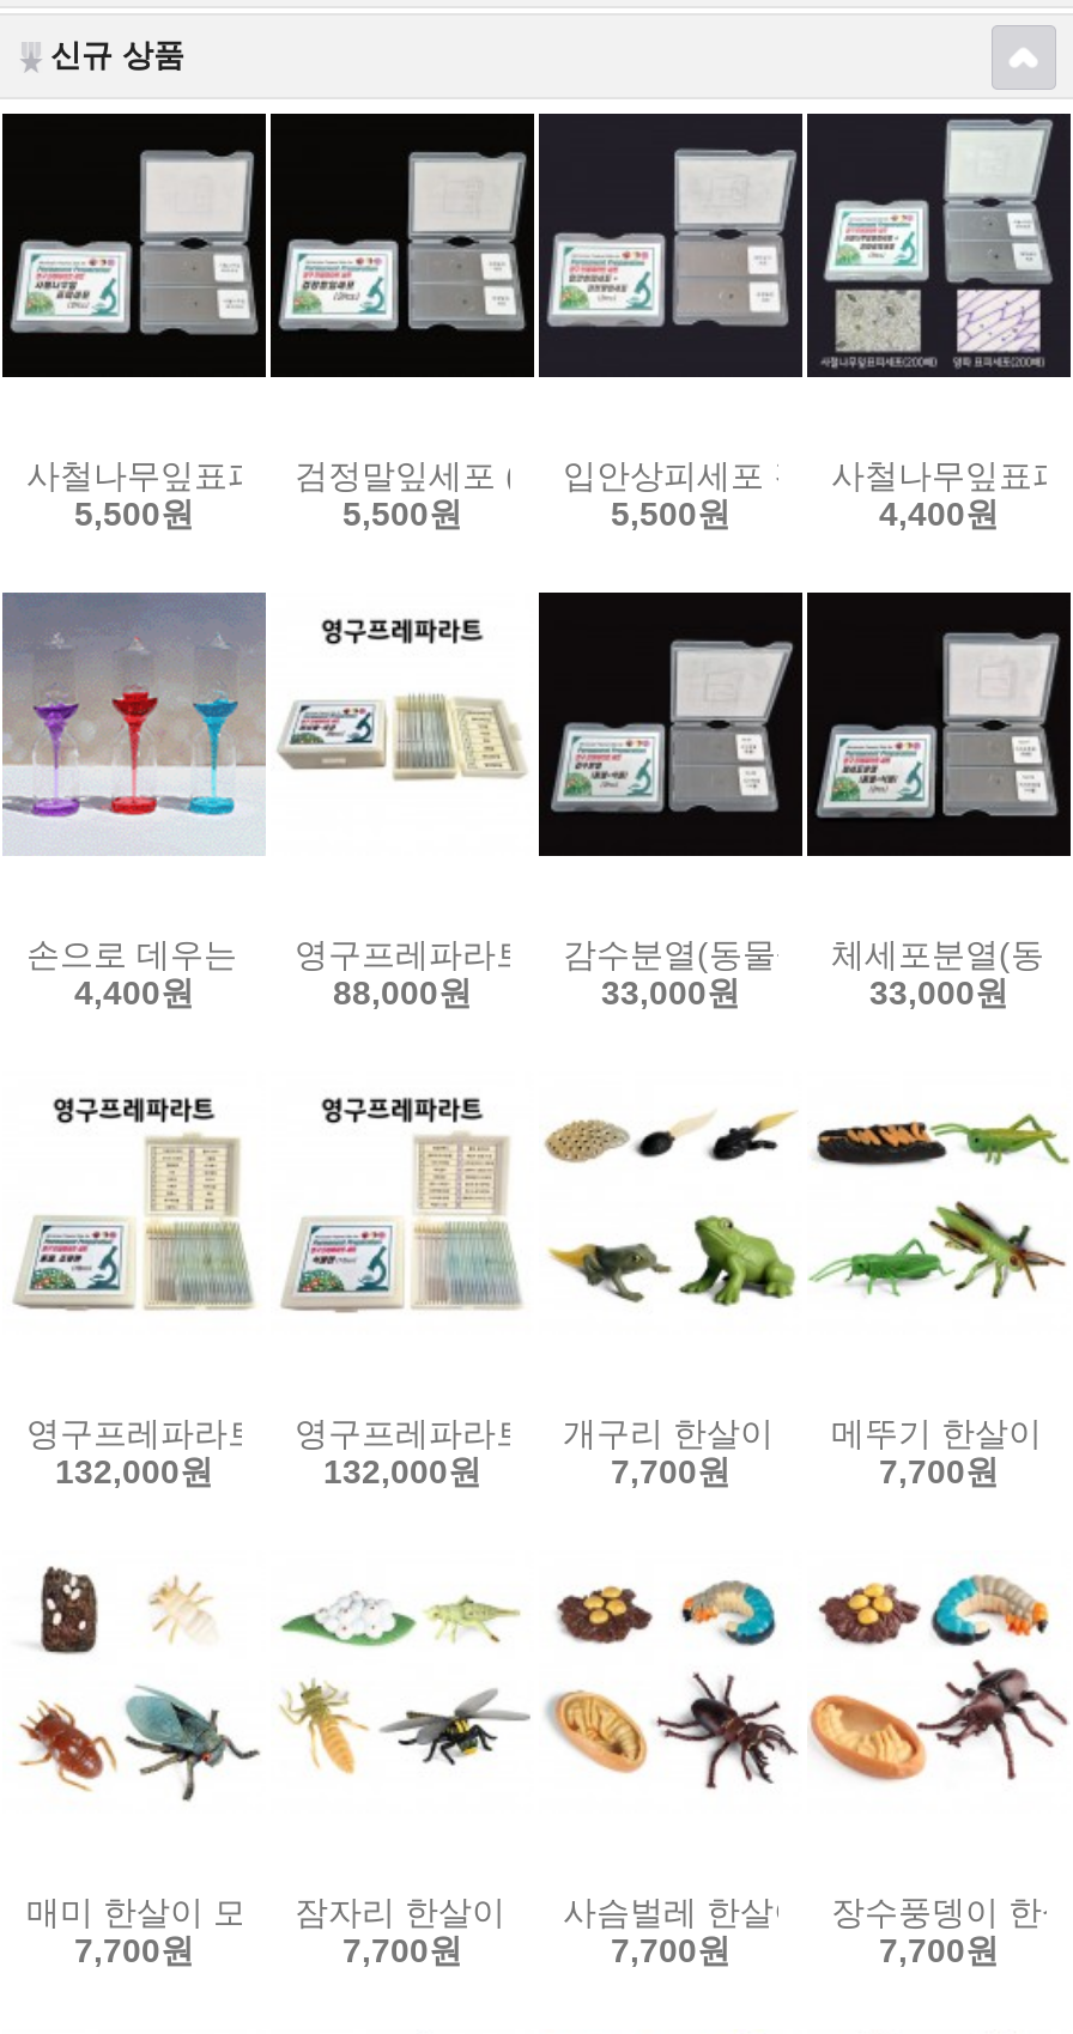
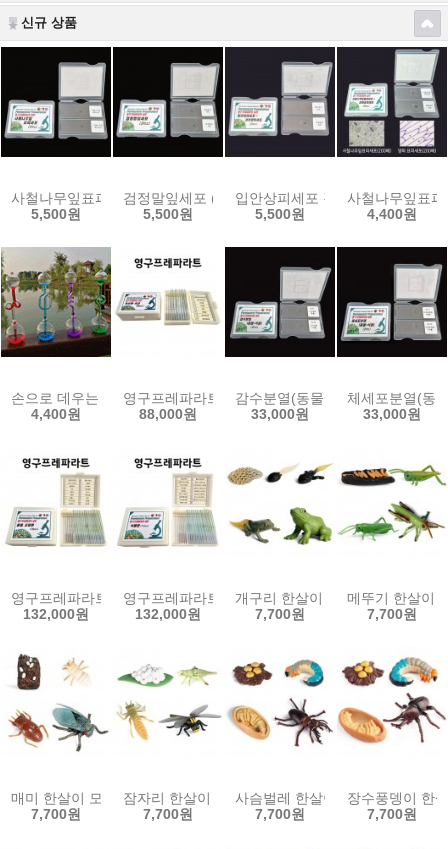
- [image]
+ [image]
